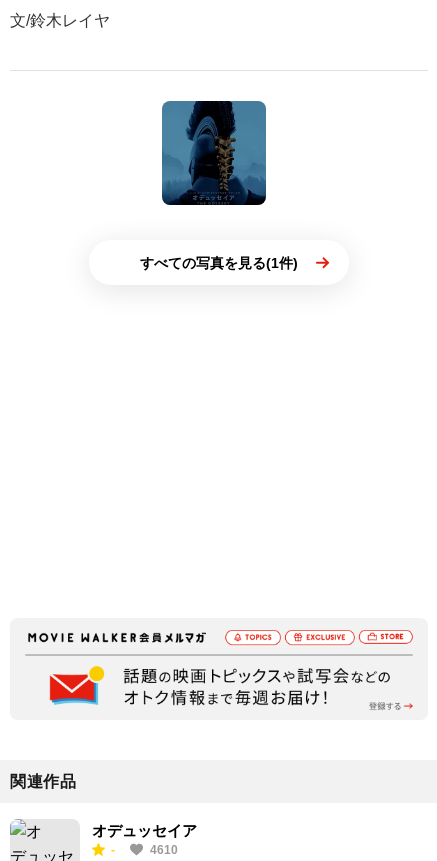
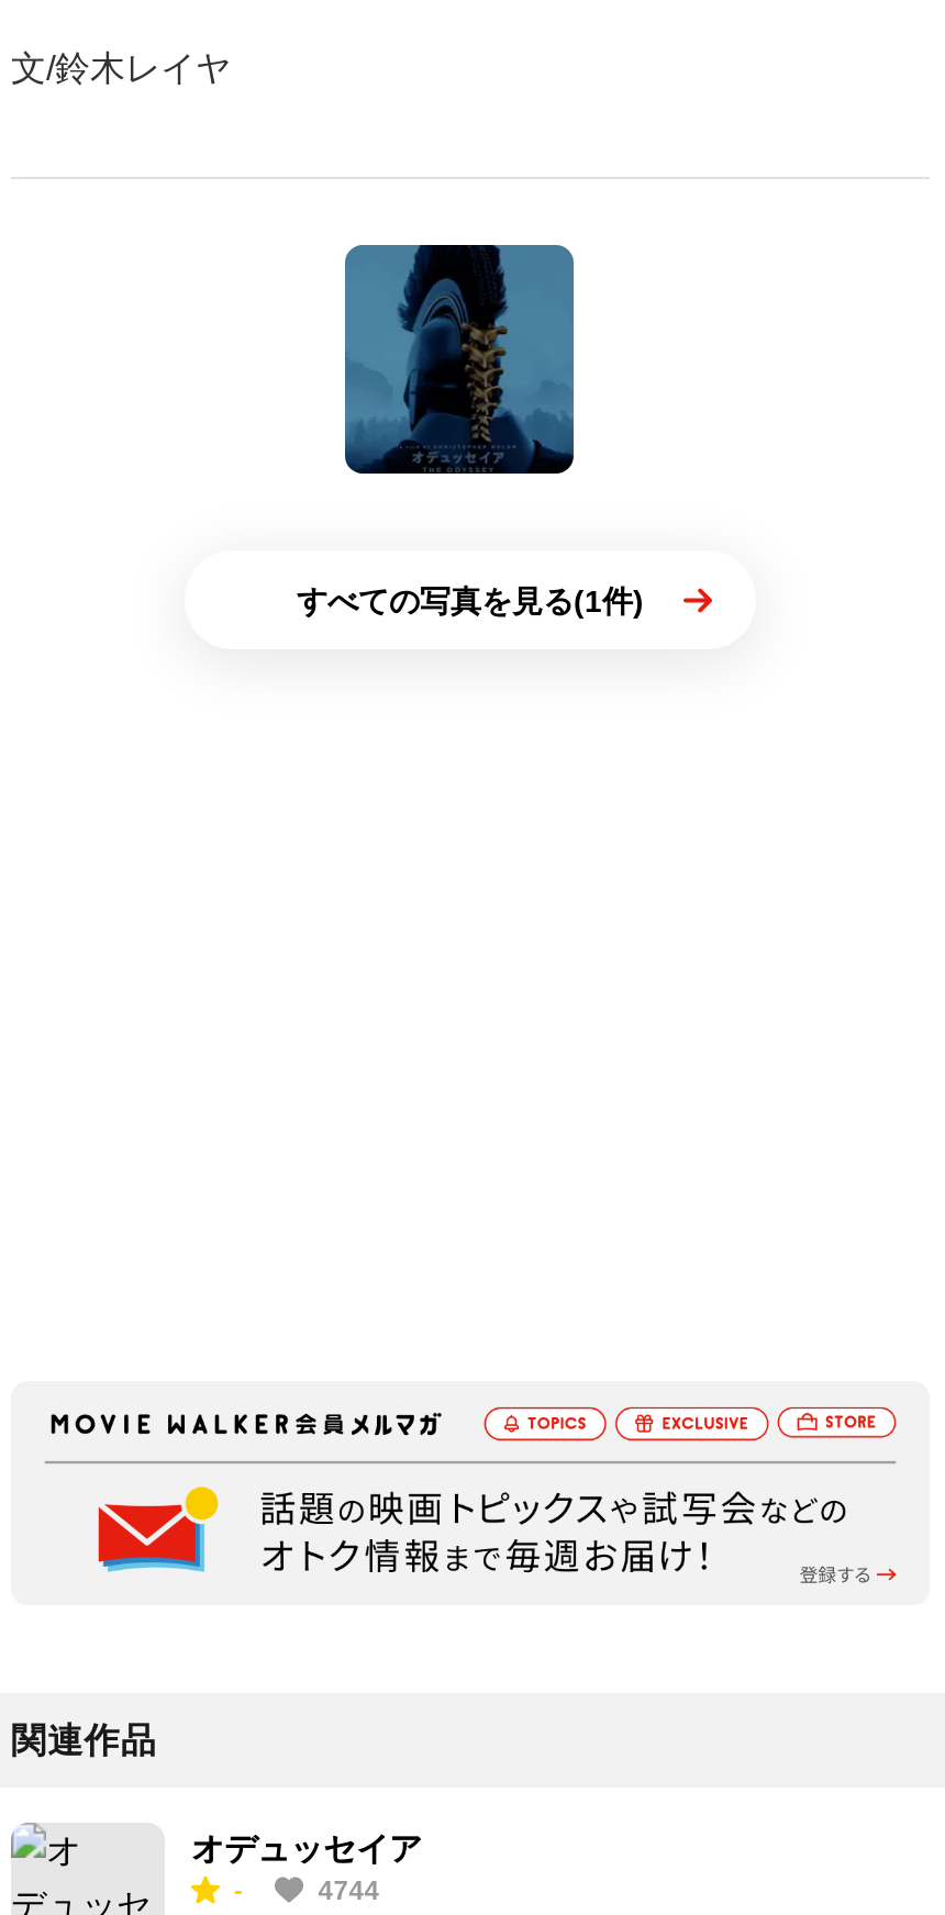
- 4610
+ 4744
